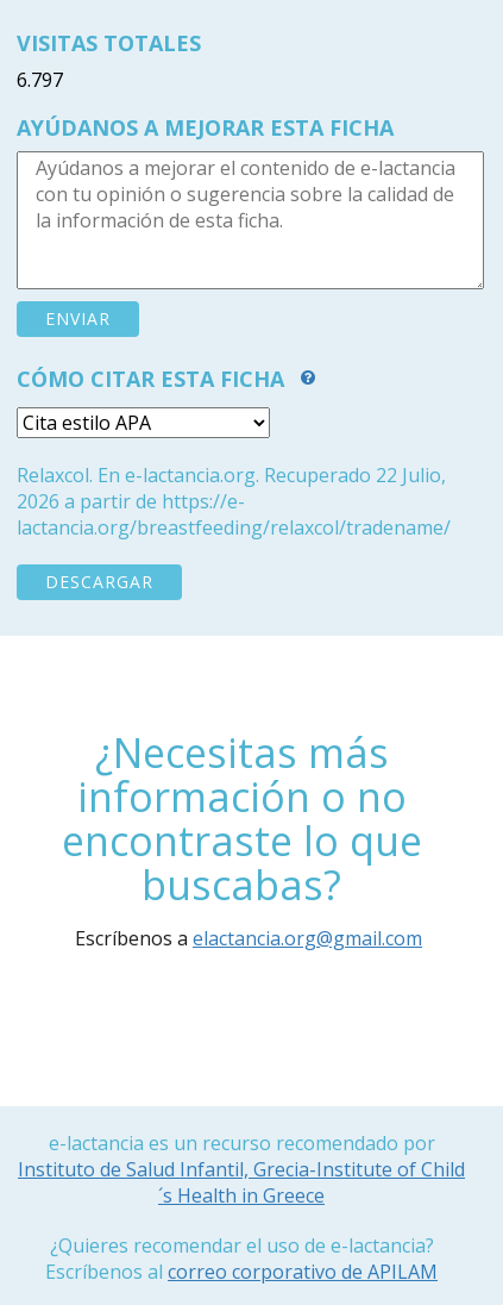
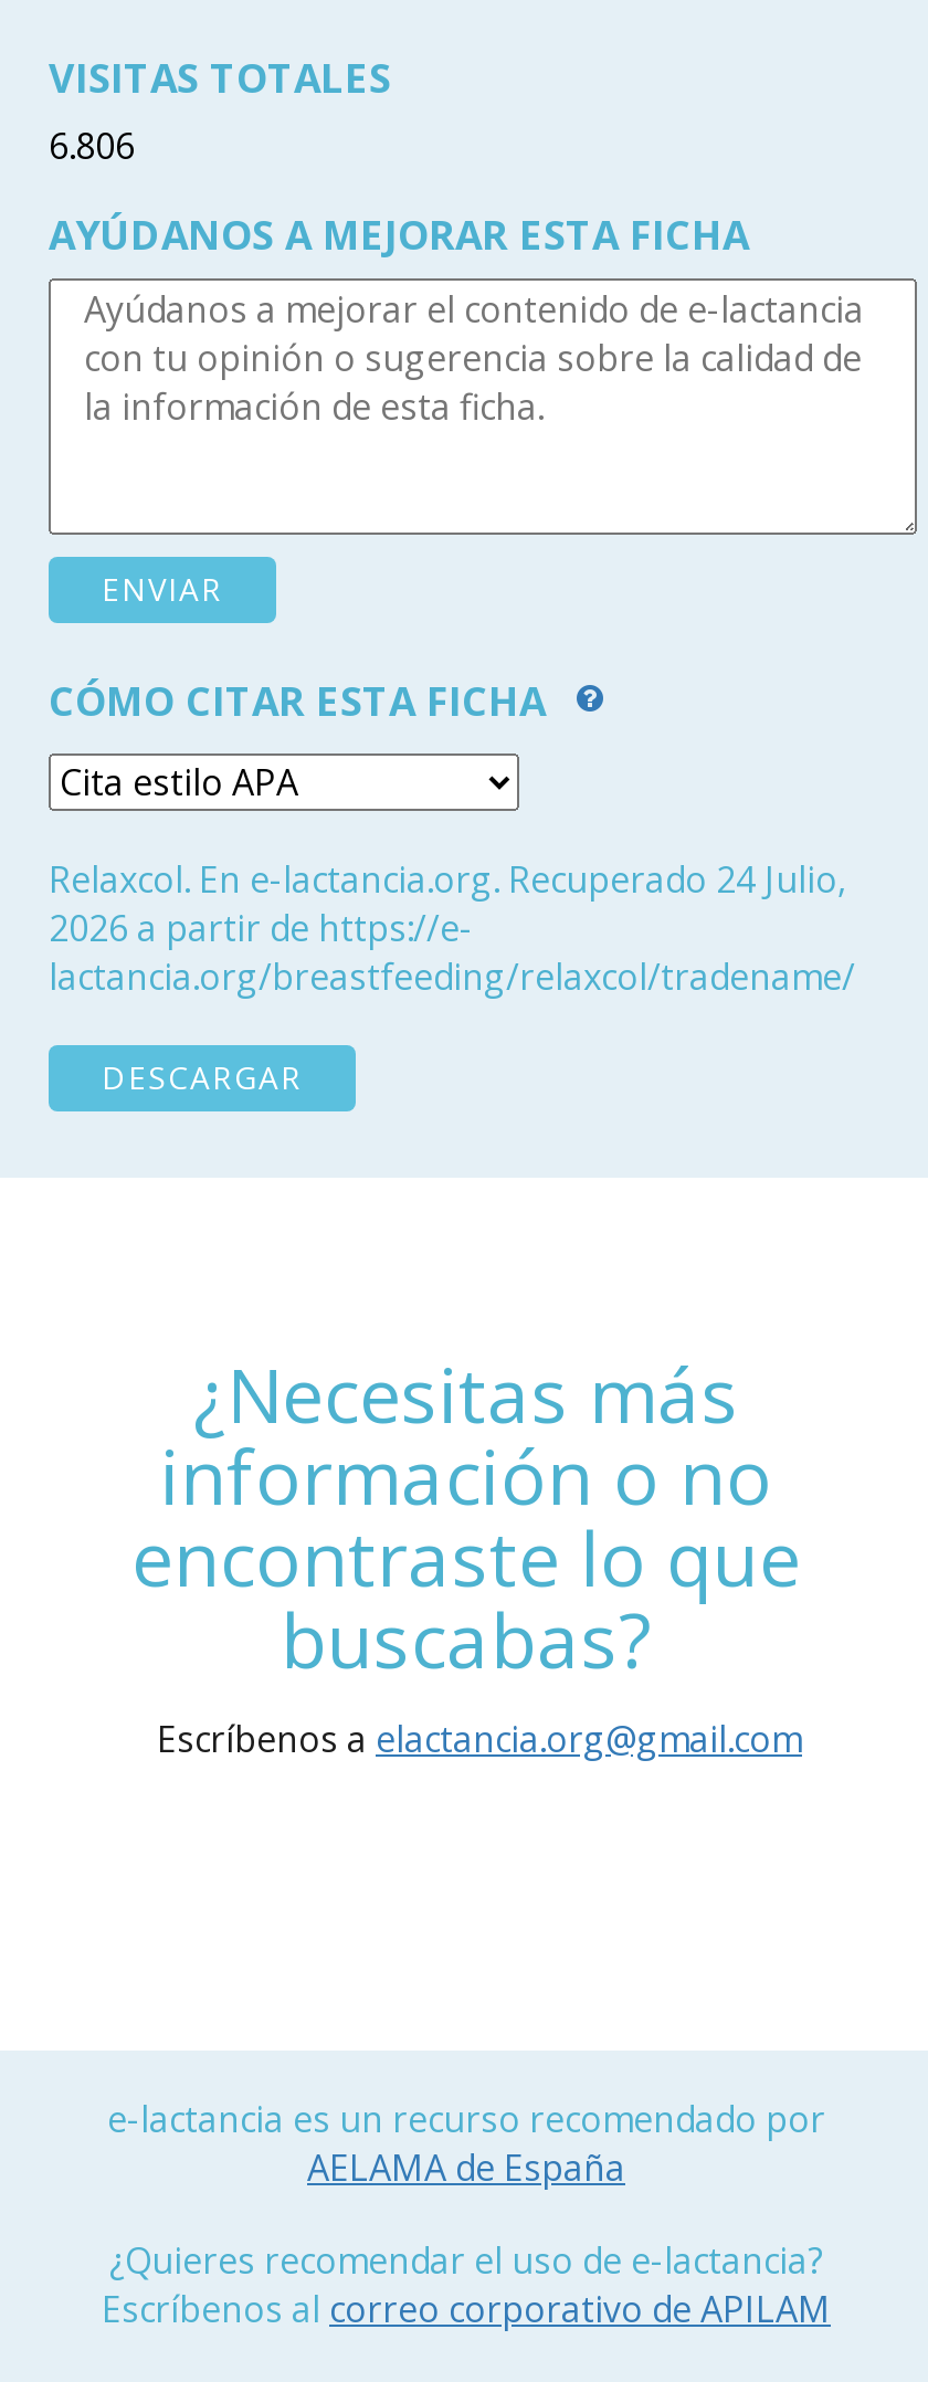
- 6.797
+ 6.806

- Relaxcol. En e-lactancia.org. Recuperado 22 Julio,
+ Relaxcol. En e-lactancia.org. Recuperado 24 Julio,

- Instituto de Salud Infantil, Grecia-Institute of Child
- ´s Health in Greece
+ AELAMA de España
